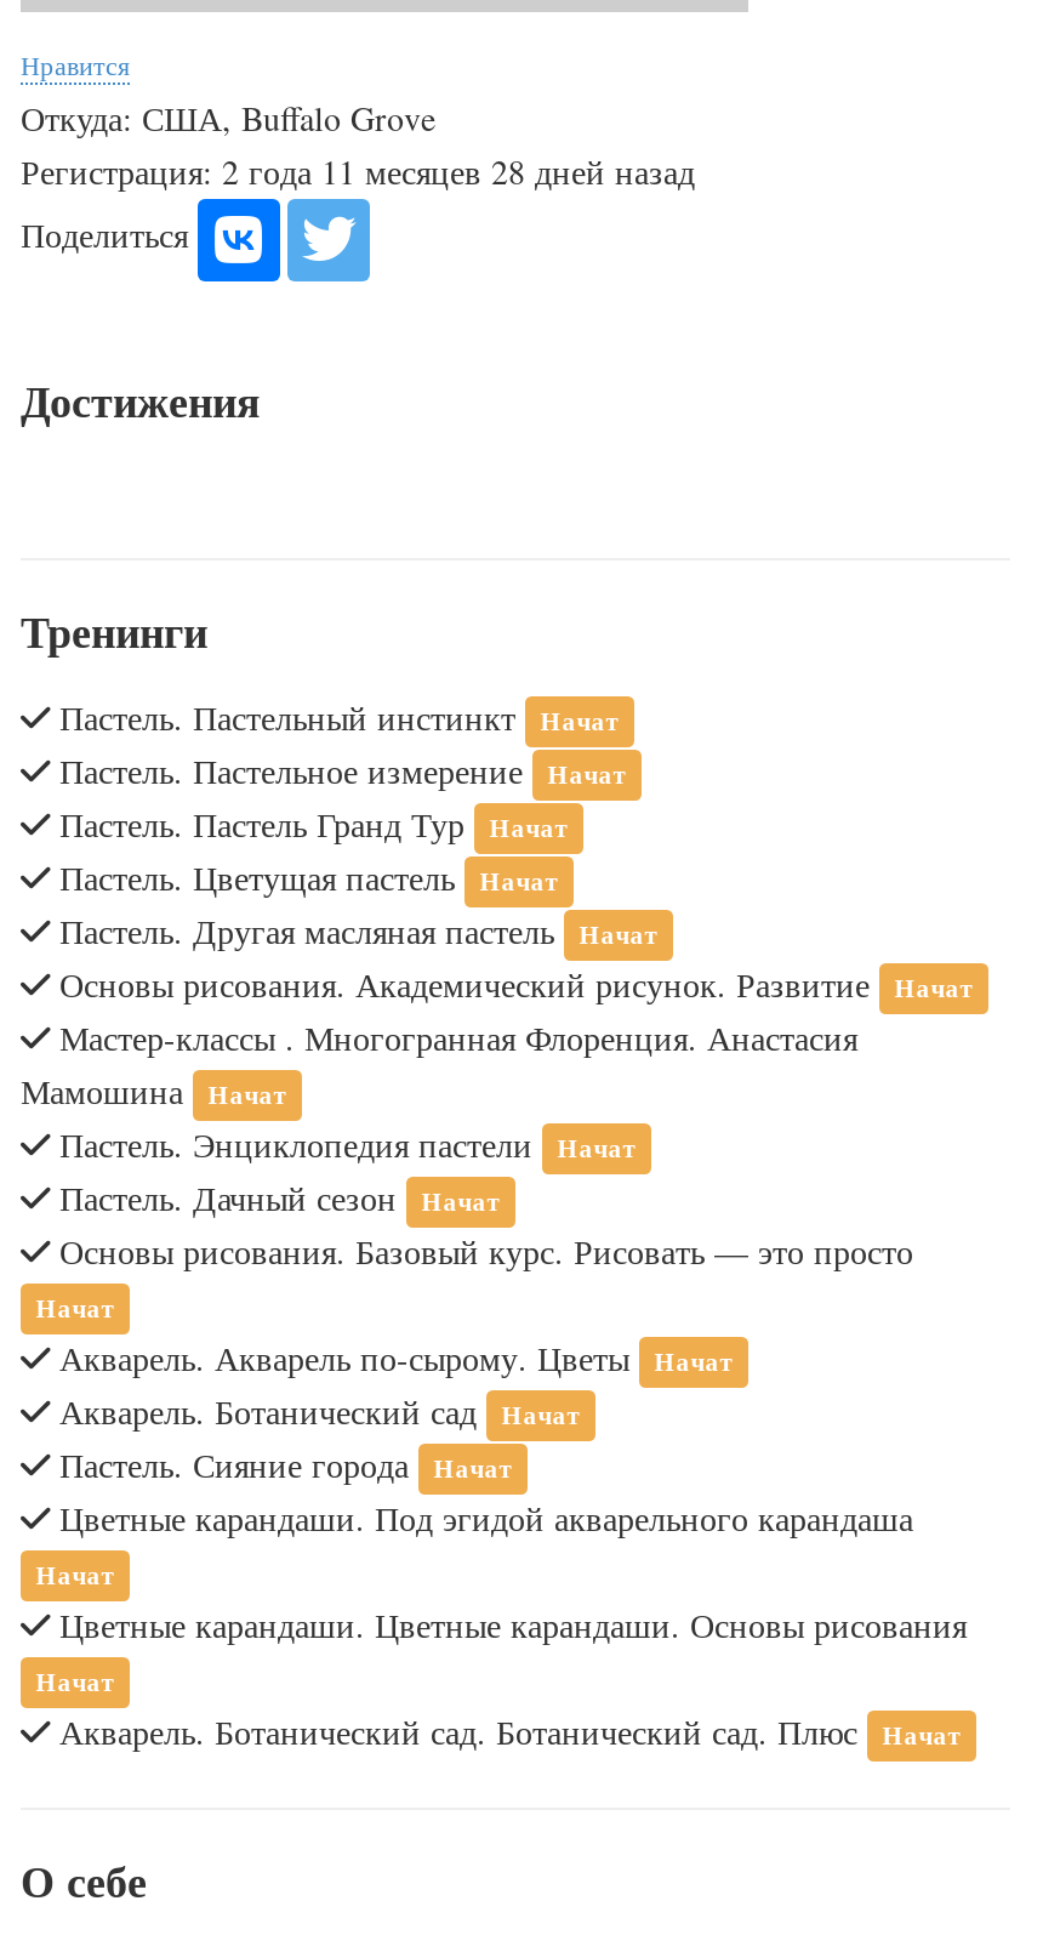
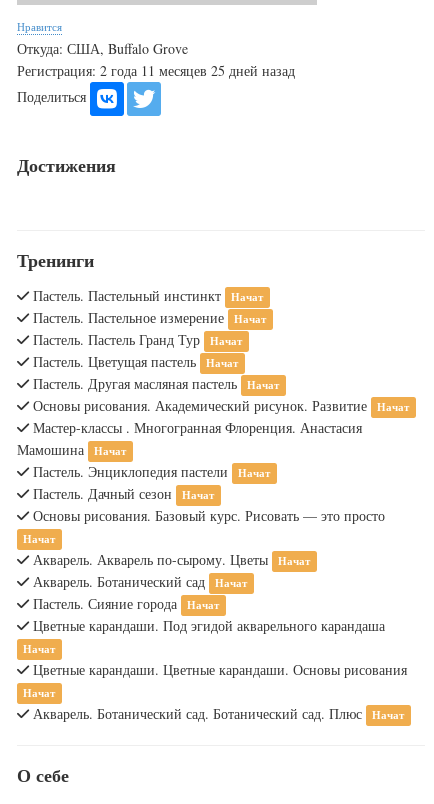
- Регистрация: 2 года 11 месяцев 28 дней назад
+ Регистрация: 2 года 11 месяцев 25 дней назад
